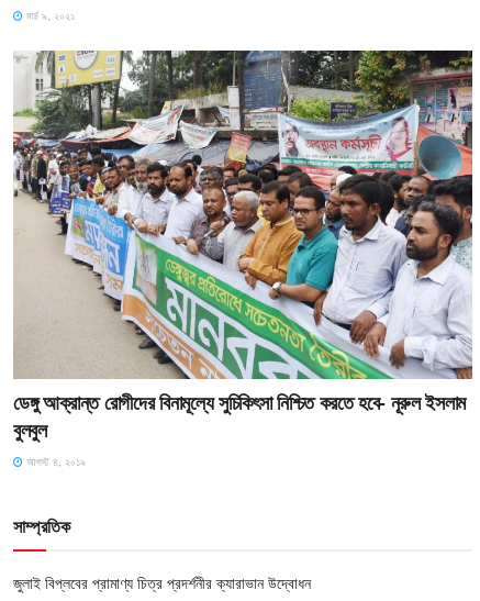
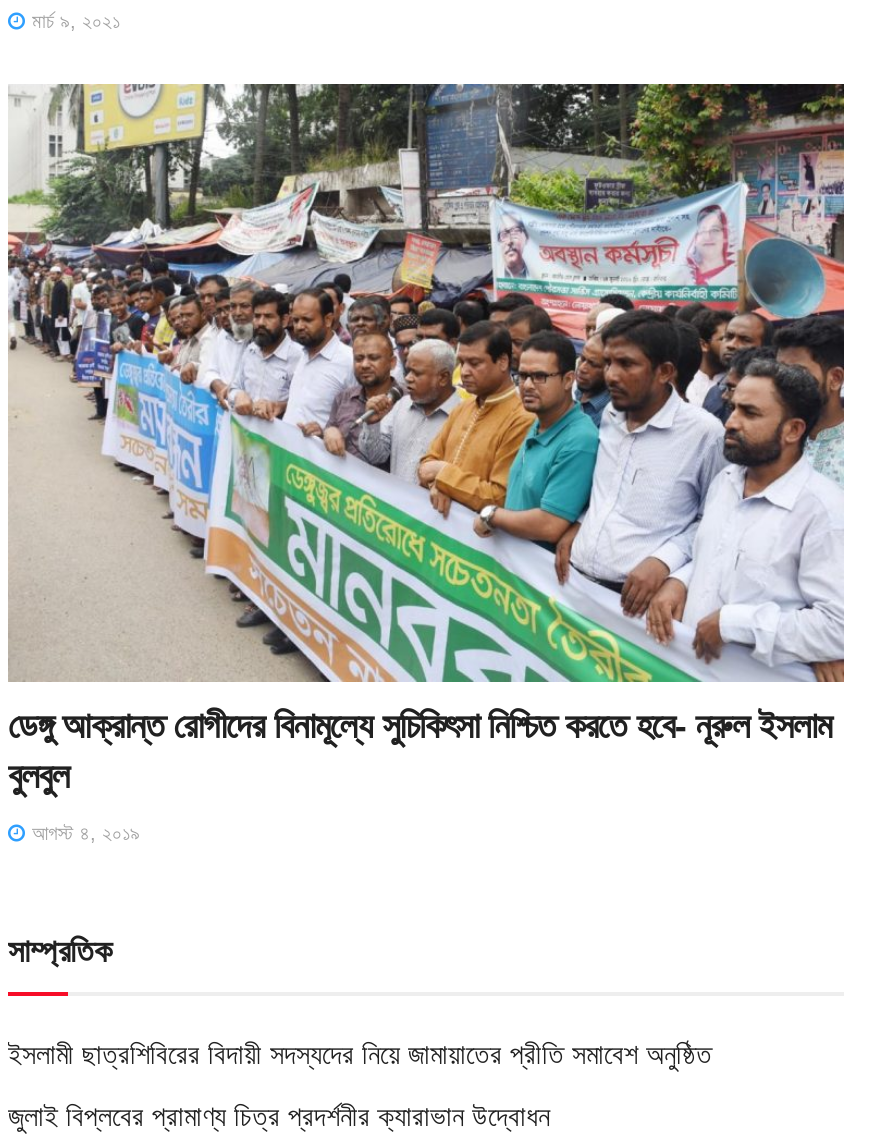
+ ইসলামী ছাত্রশিবিরের বিদায়ী সদস্যদের নিয়ে জামায়াতের প্রীতি সমাবেশ অনুষ্ঠিত
